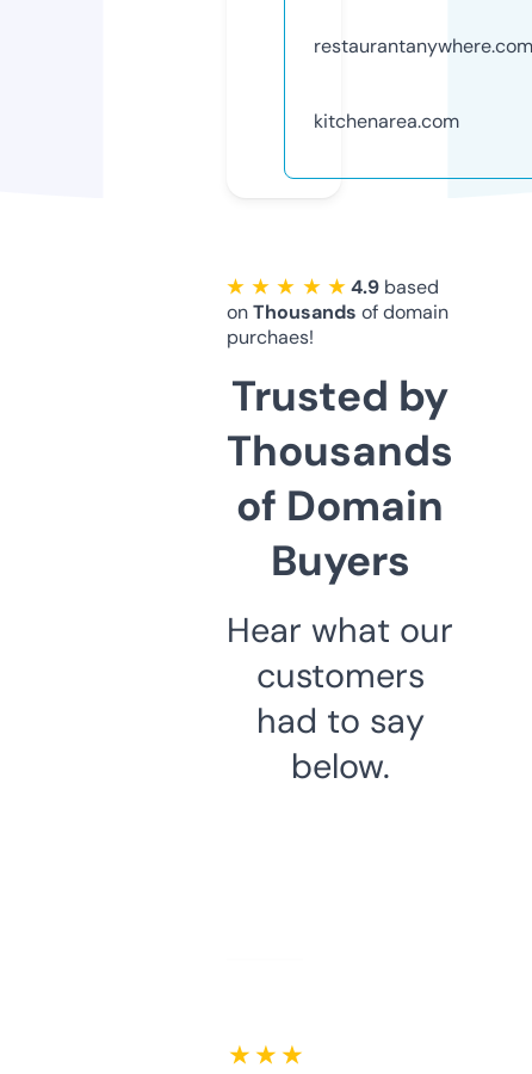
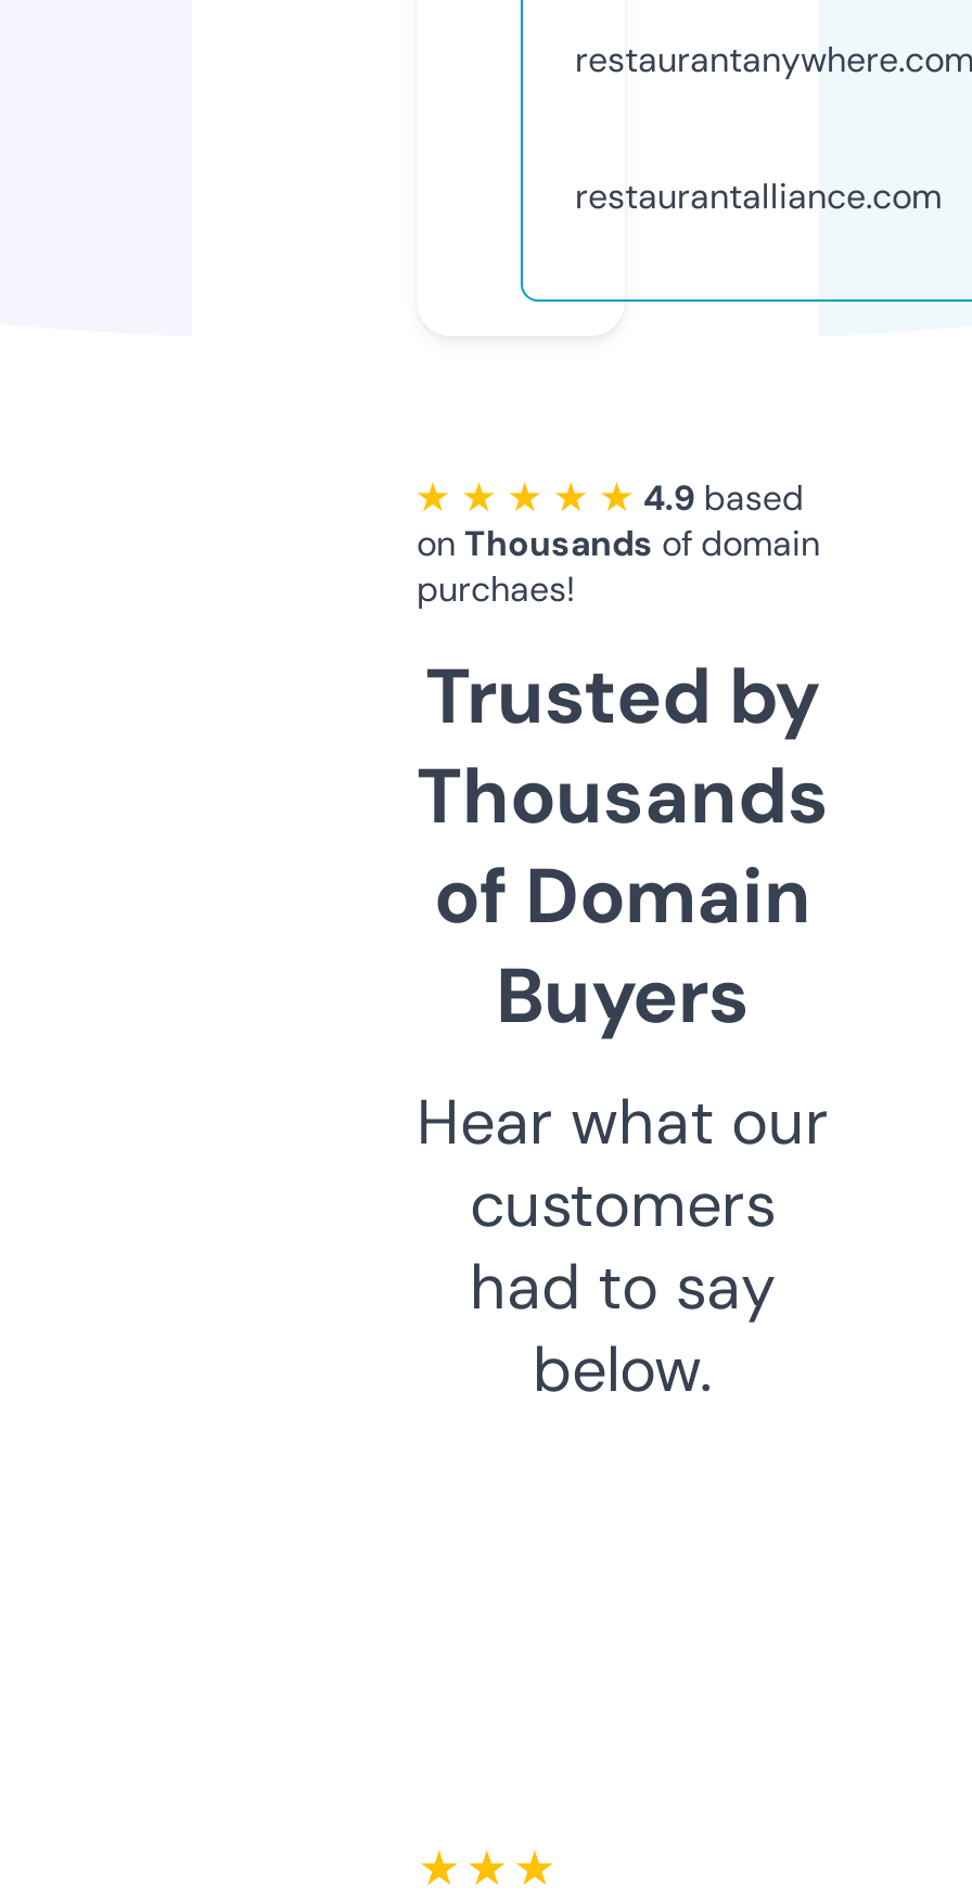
- kitchenarea.com
+ restaurantalliance.com
